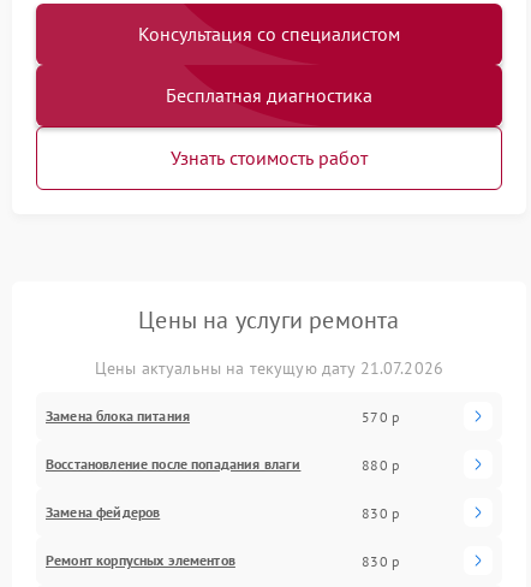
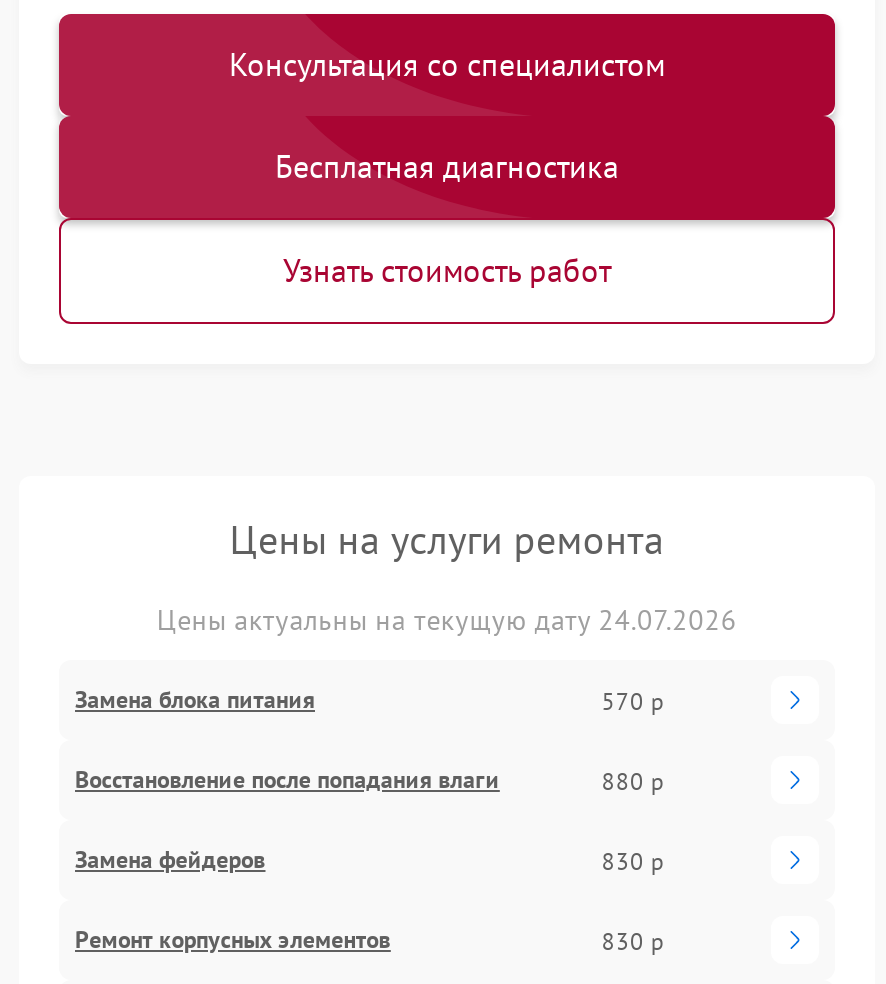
- Цены актуальны на текущую дату 21.07.2026
+ Цены актуальны на текущую дату 24.07.2026
